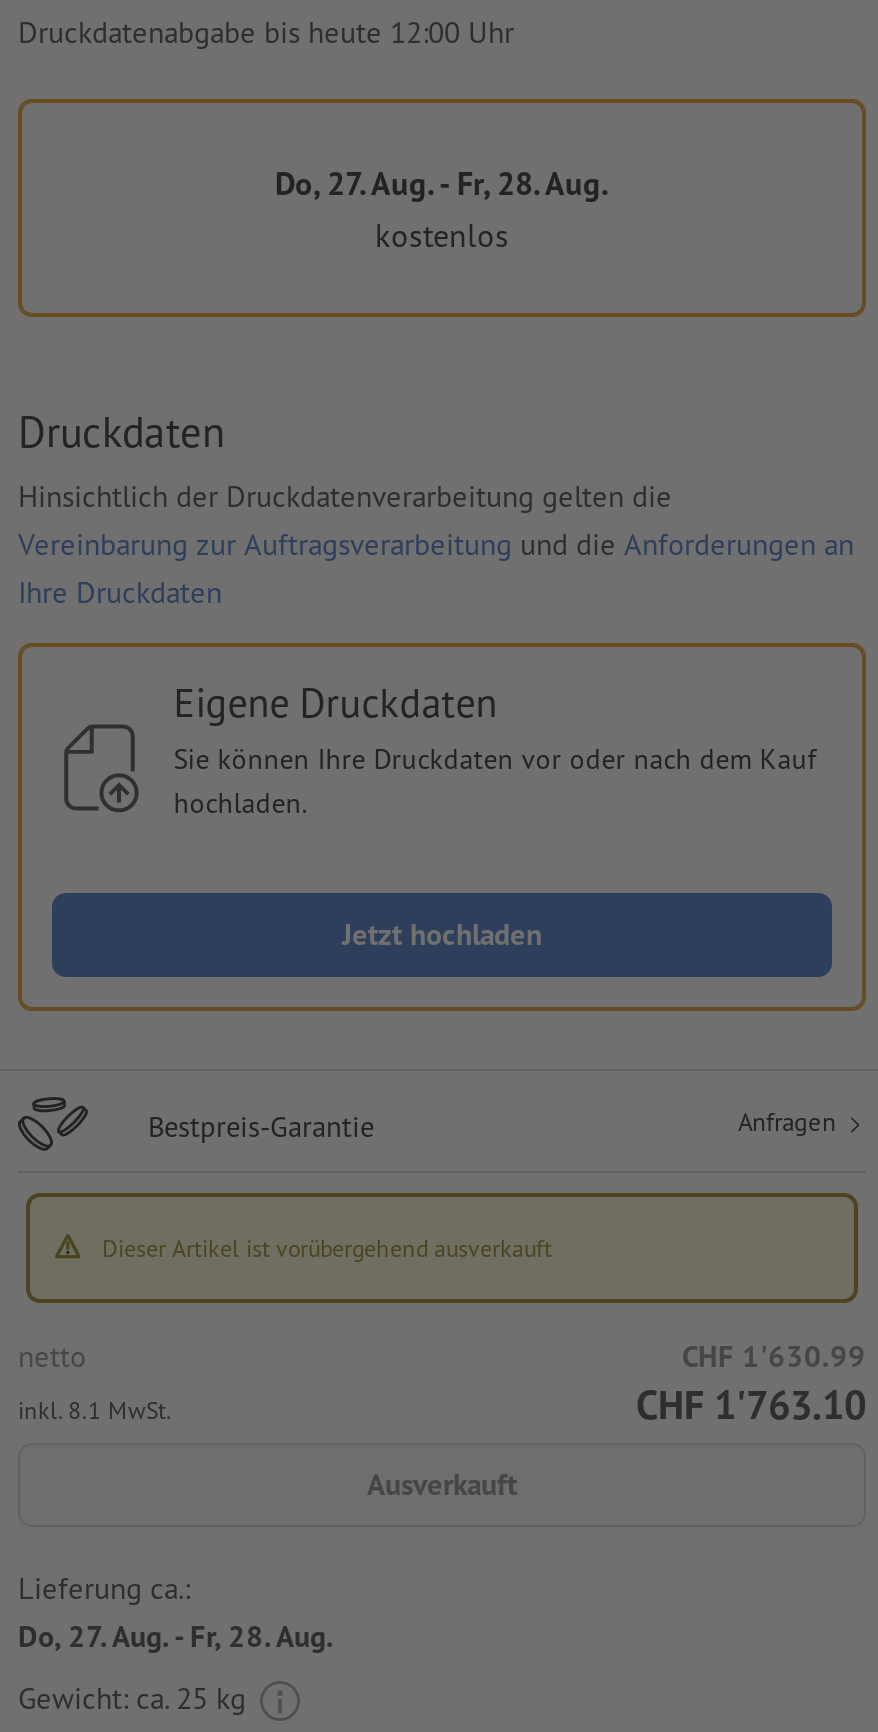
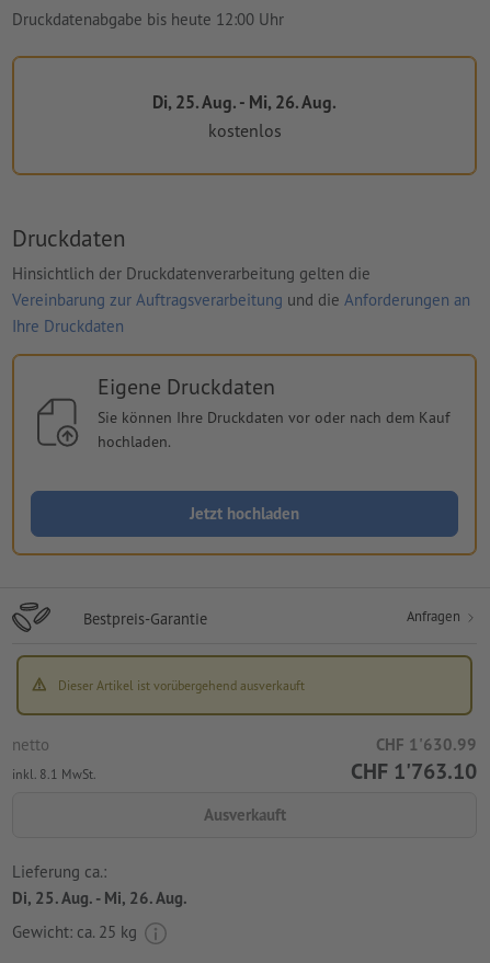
- Do, 27. Aug. - Fr, 28. Aug.
+ Di, 25. Aug. - Mi, 26. Aug.

- Do, 27. Aug. - Fr, 28. Aug.
+ Di, 25. Aug. - Mi, 26. Aug.
